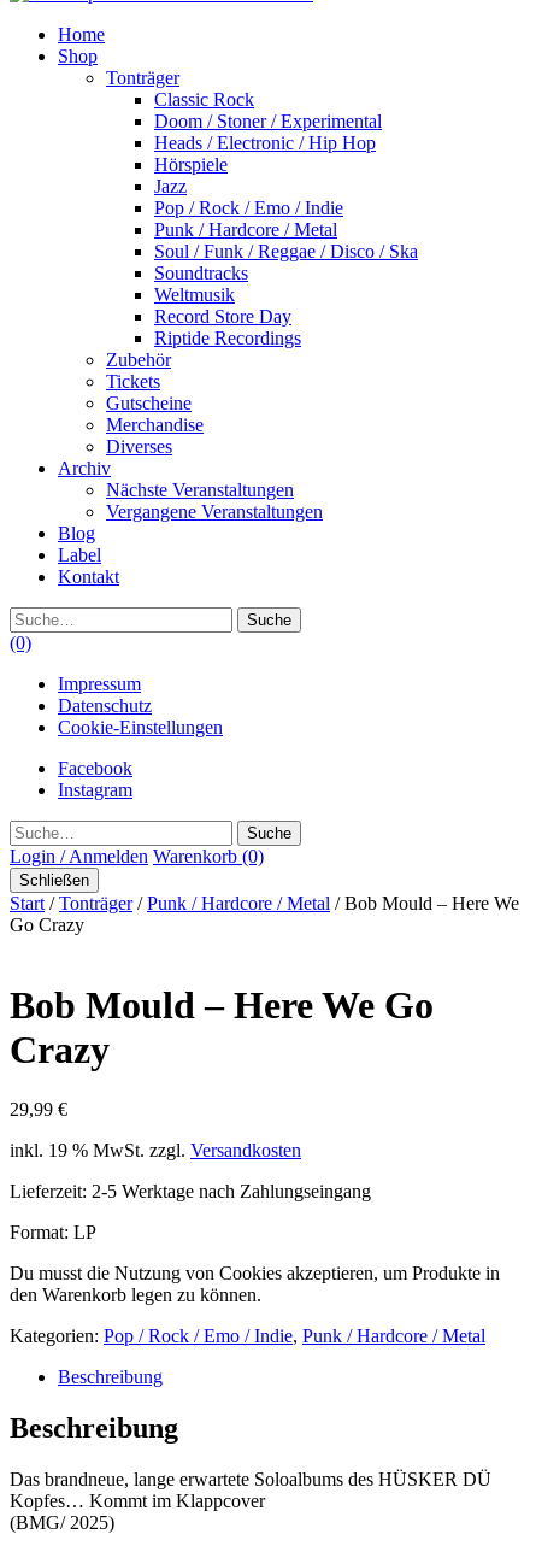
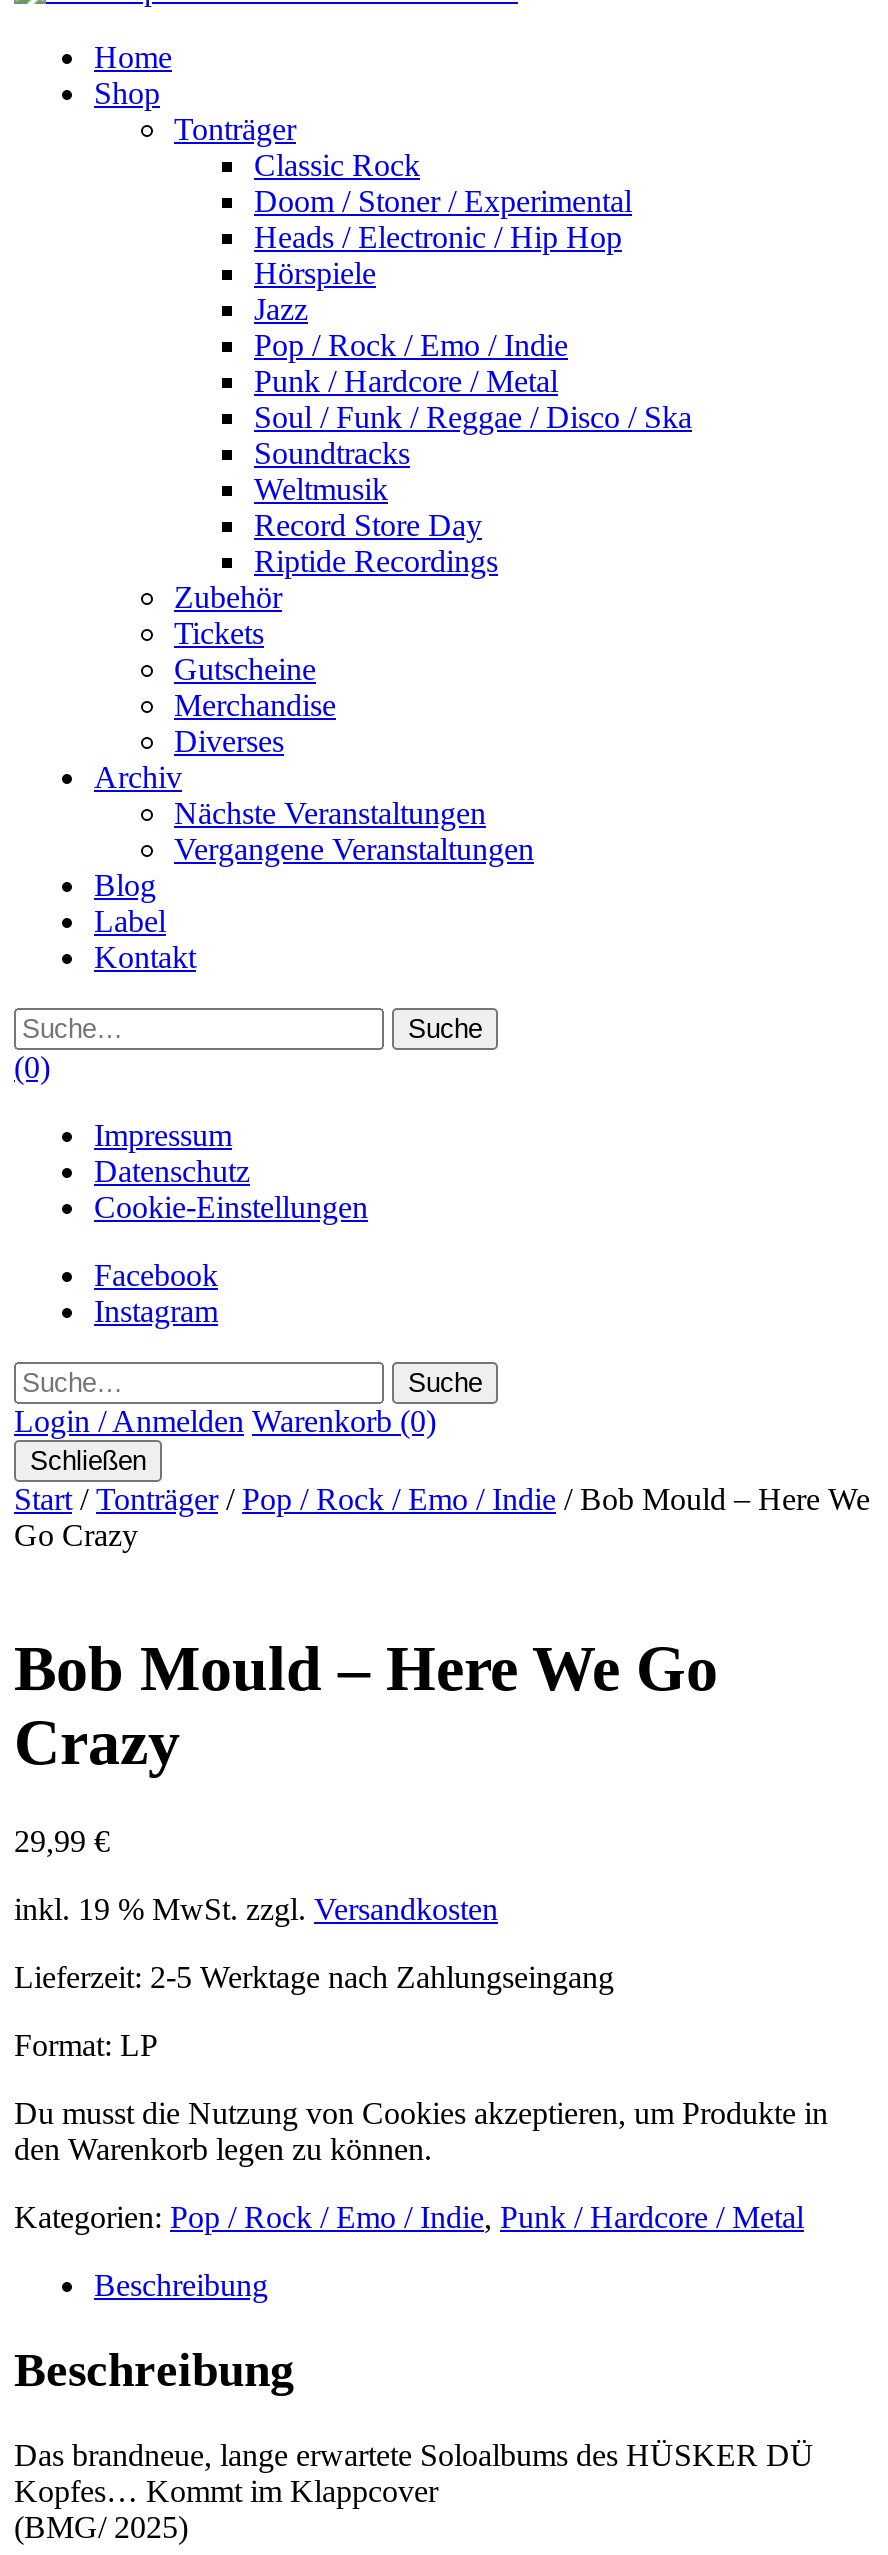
- Start/Tonträger / Punk / Hardcore / Metal / Bob Mould – Here We
+ Start/Tonträger / Pop / Rock / Emo / Indie / Bob Mould – Here We
